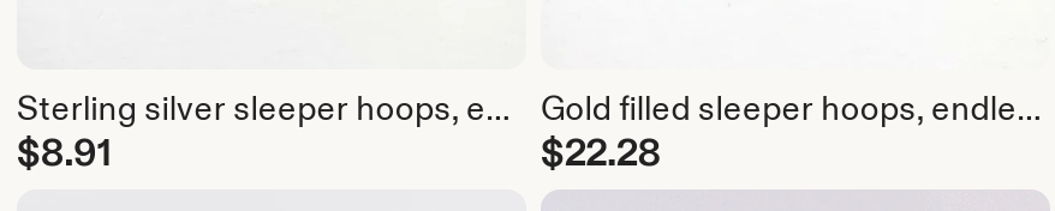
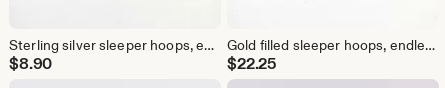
- $8.91
+ $8.90

- $22.28
+ $22.25
